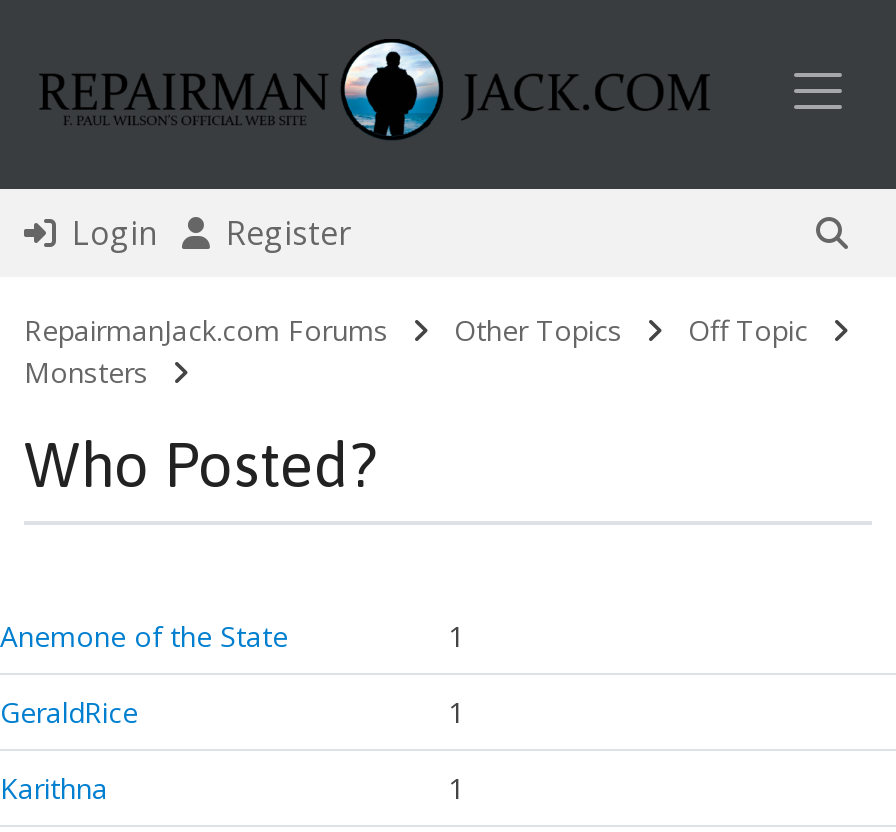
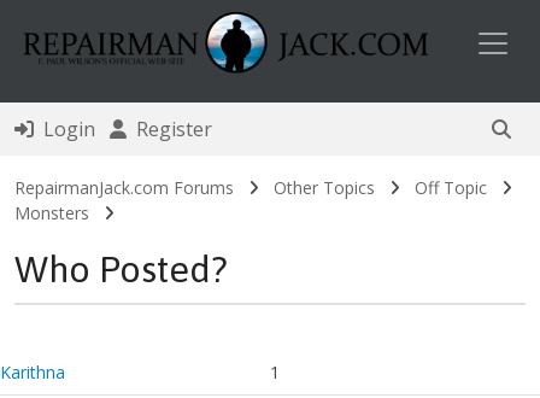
- Anemone of the State
- 1
- GeraldRice
- 1
